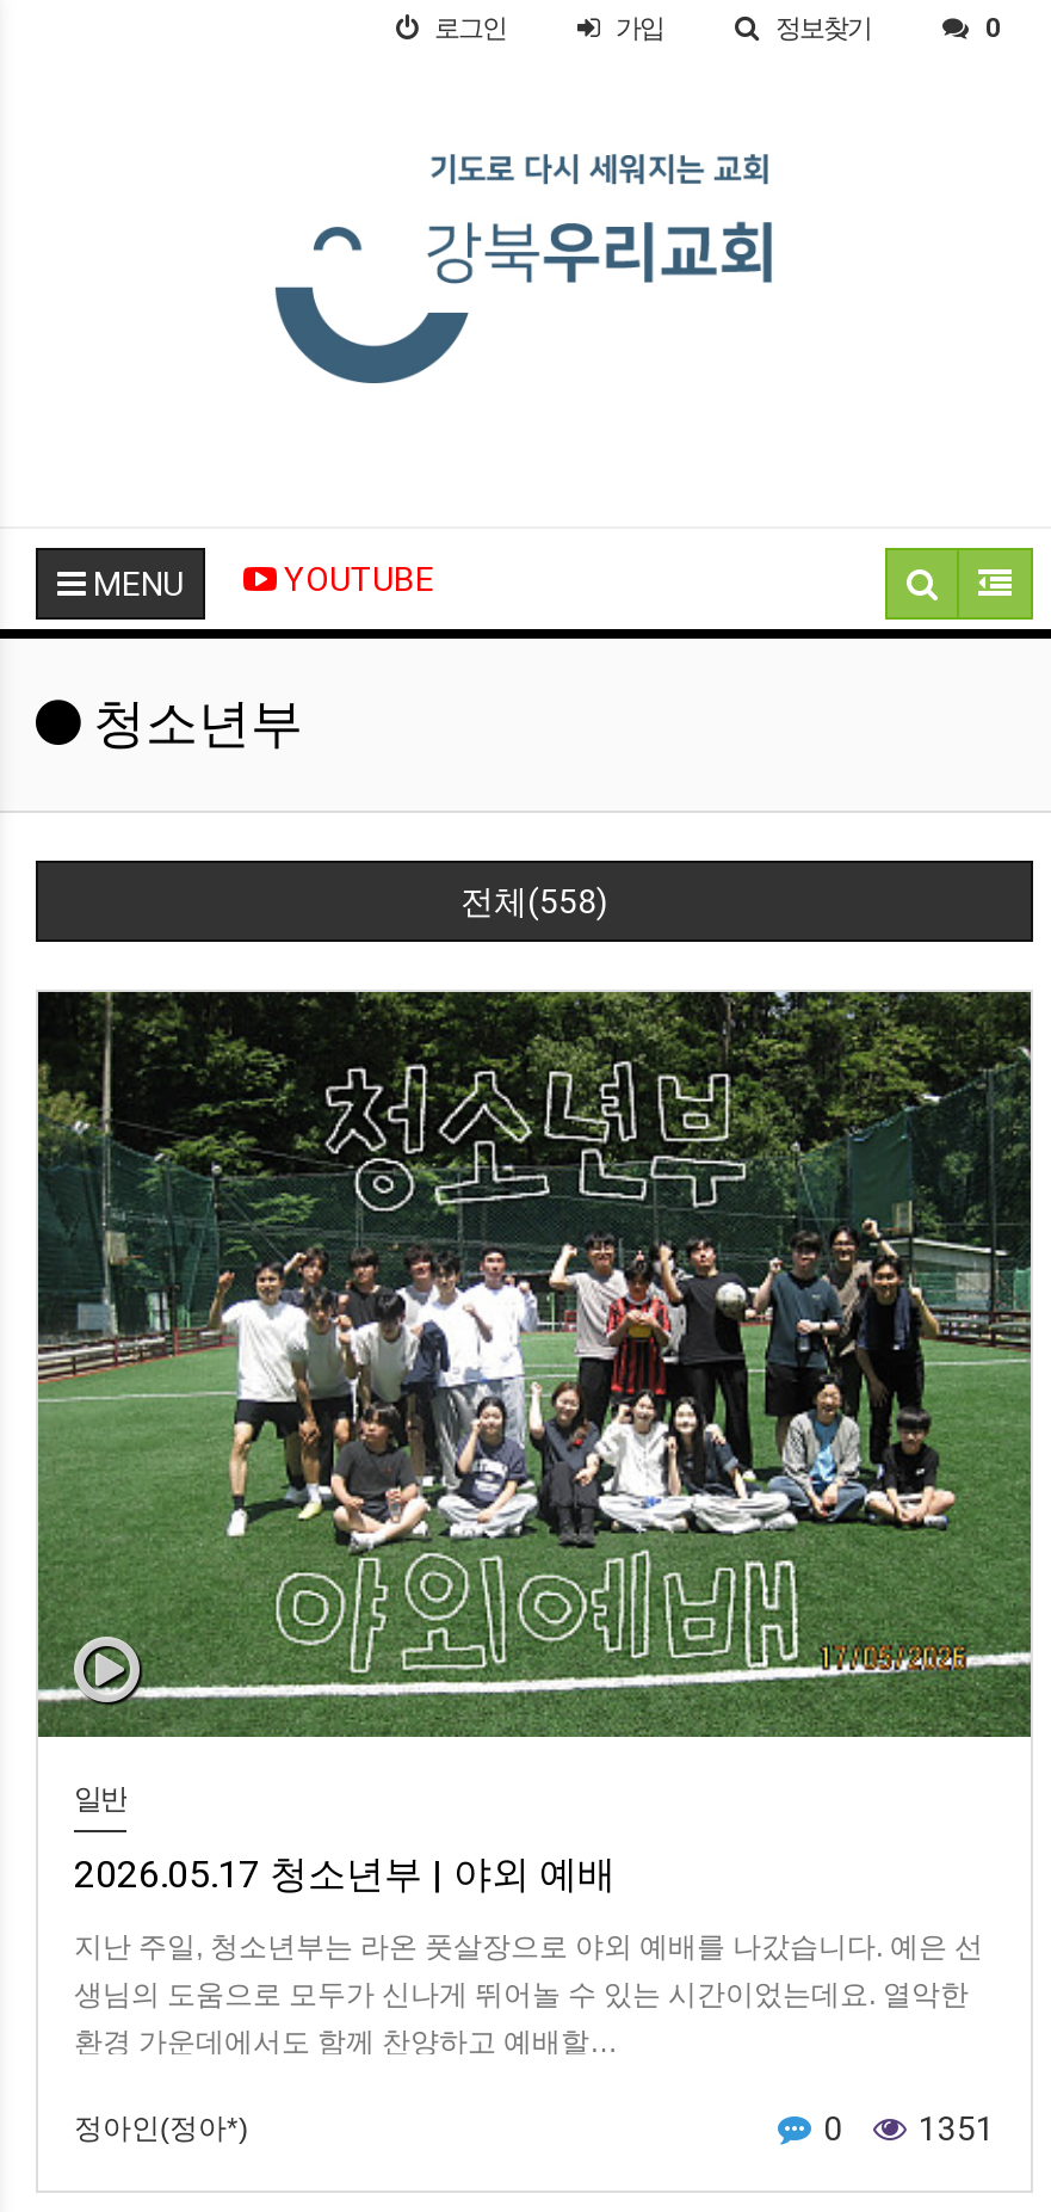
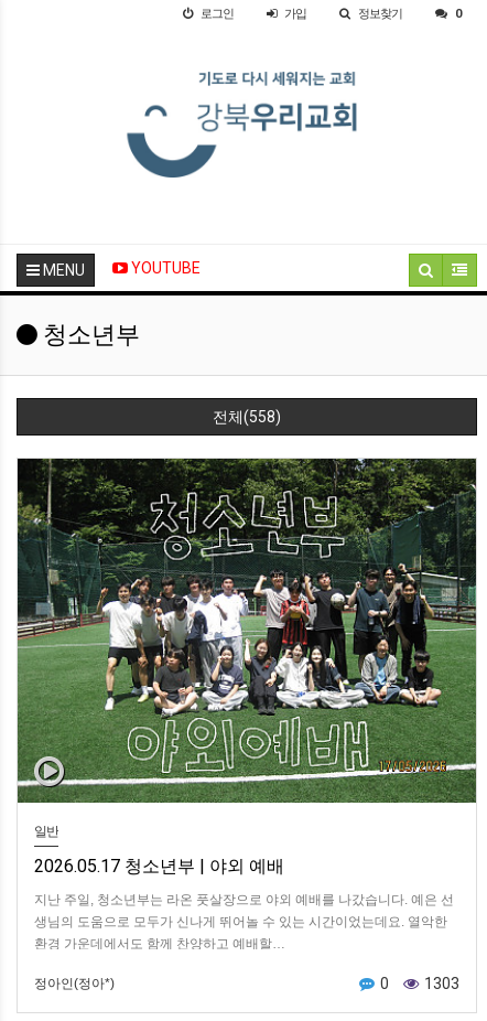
- 0 1351
+ 0 1303
